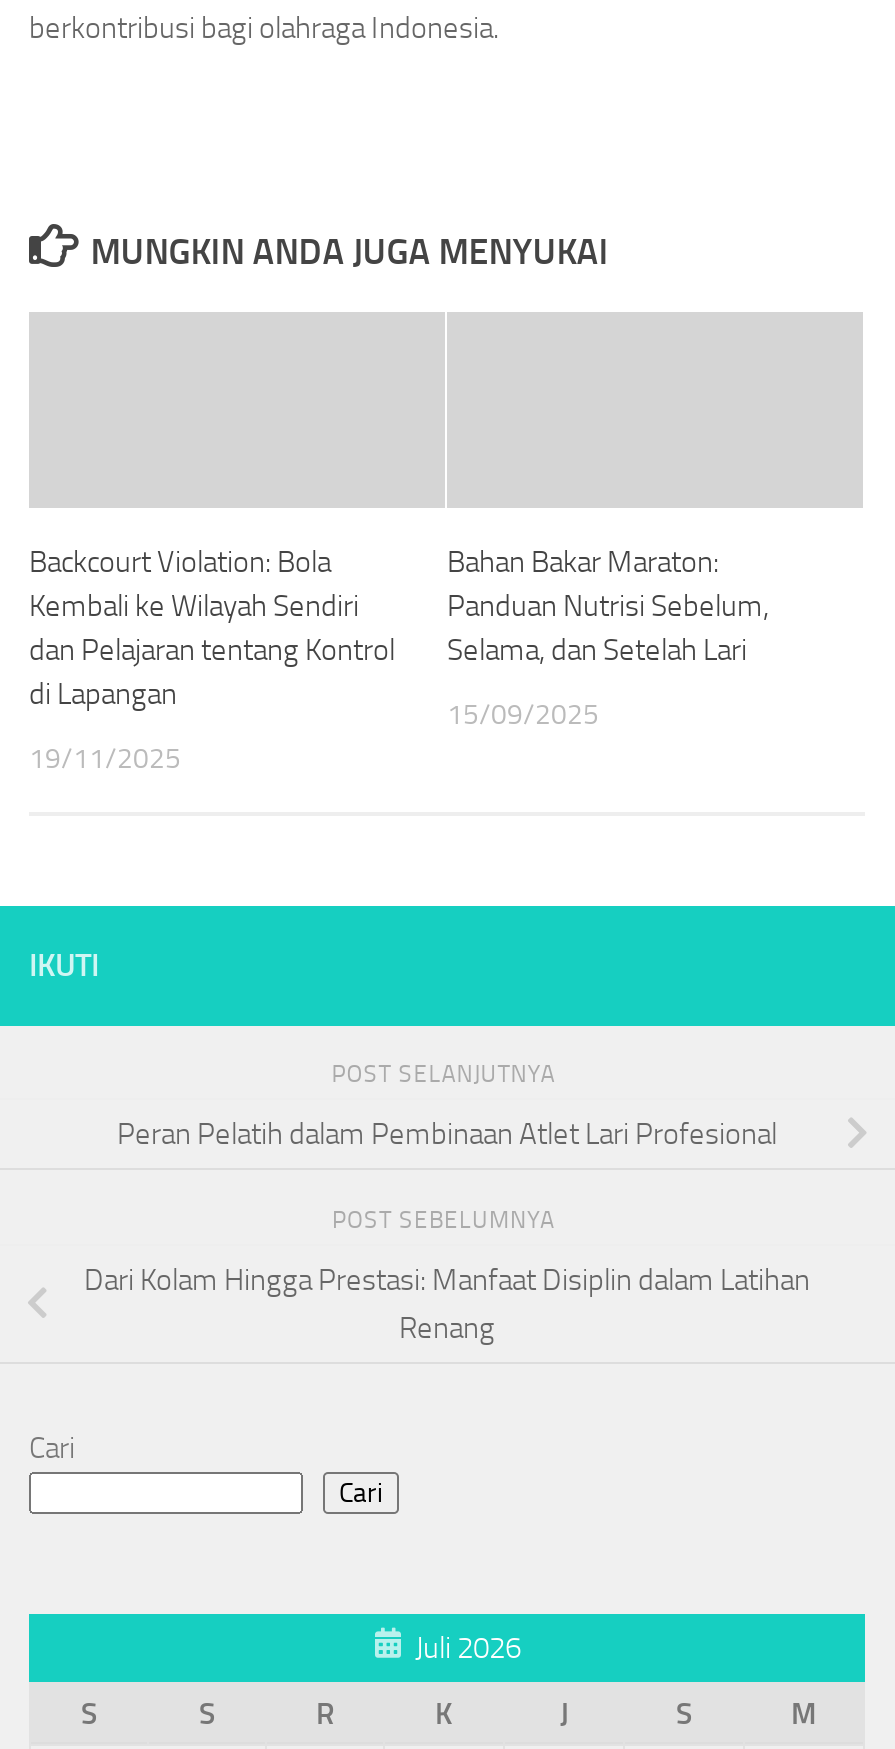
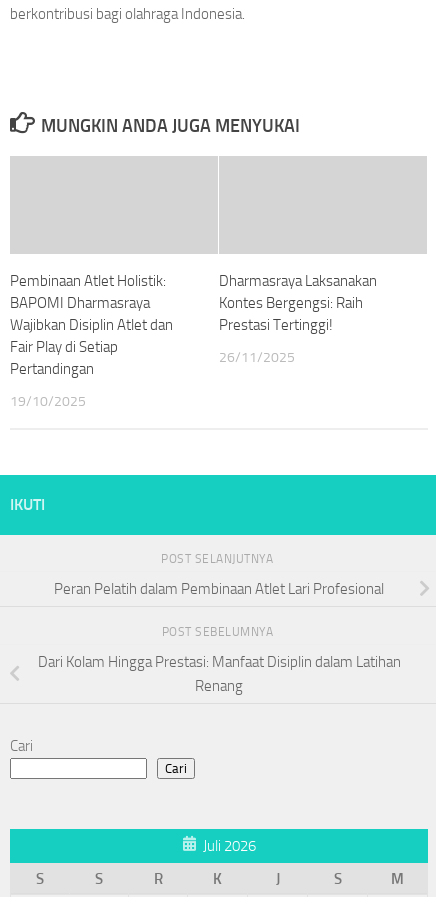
- Backcourt Violation: Bola
- Kembali ke Wilayah Sendiri
- dan Pelajaran tentang Kontrol
- di Lapangan
+ Pembinaan Atlet Holistik:
+ BAPOMI Dharmasraya
+ Wajibkan Disiplin Atlet dan
+ Fair Play di Setiap
+ Pertandingan

- Bahan Bakar Maraton:
- Panduan Nutrisi Sebelum,
- Selama, dan Setelah Lari
+ Dharmasraya Laksanakan
+ Kontes Bergengsi: Raih
+ Prestasi Tertinggi!

- 15/09/2025
+ 26/11/2025

- 19/11/2025
+ 19/10/2025
